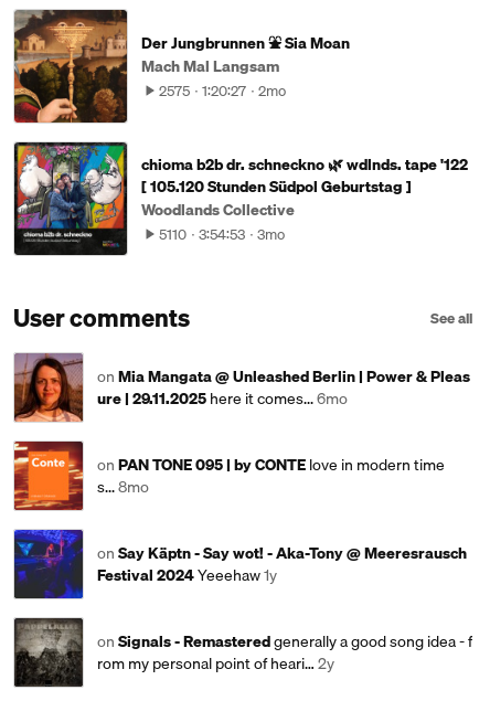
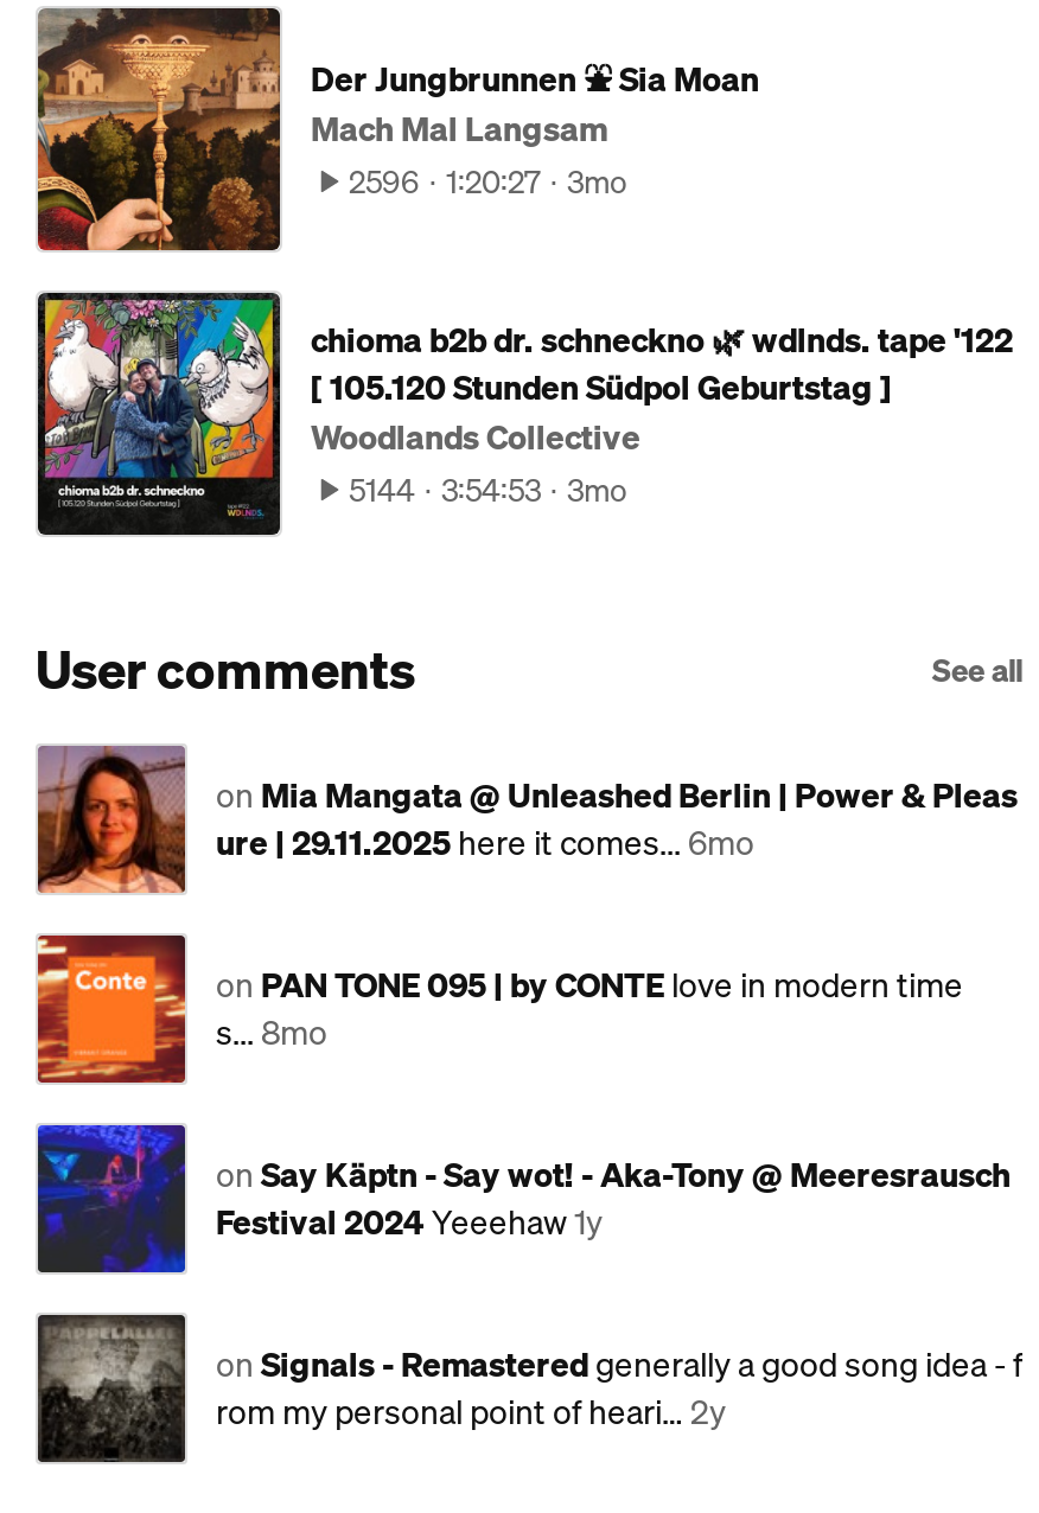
- 2575 1:20:27 2mo
+ 2596 1:20:27 3mo

- 5110 3:54:53 3mo
+ 5144 3:54:53 3mo
